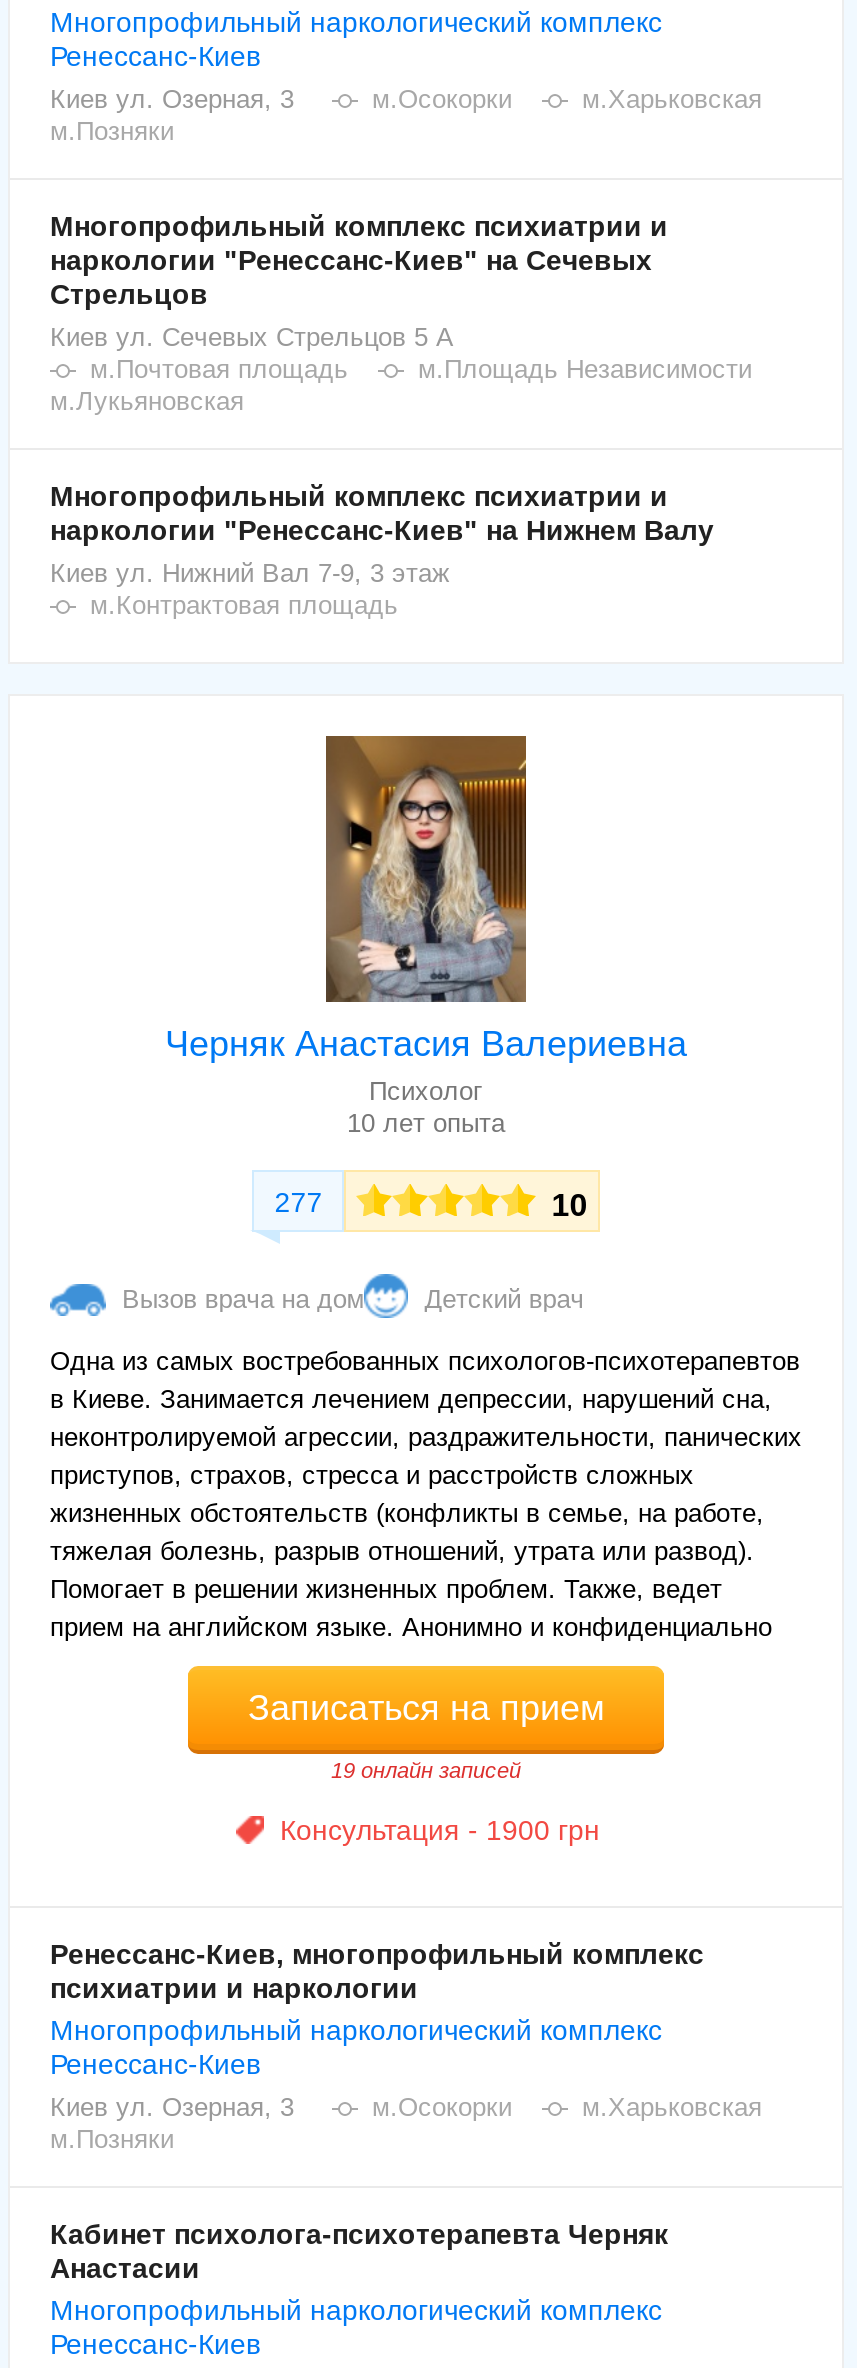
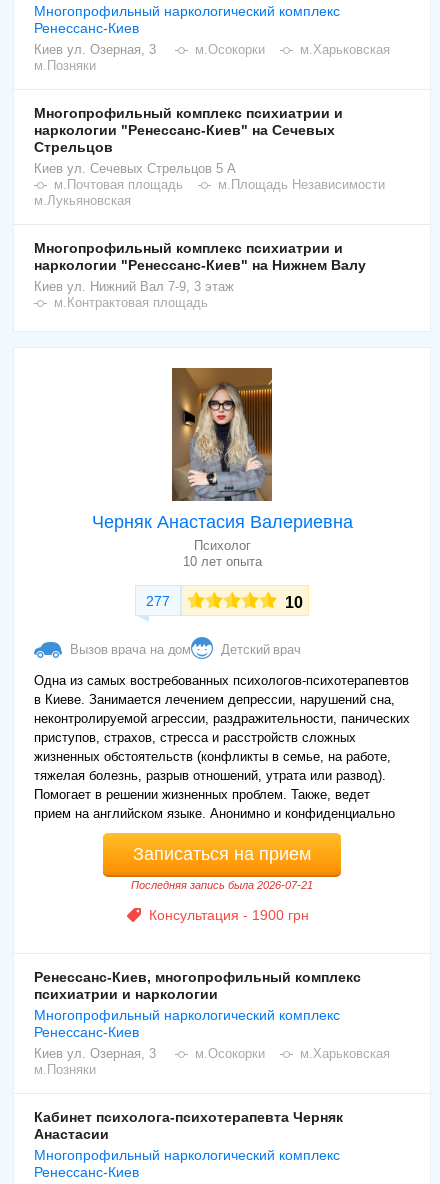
- 19 онлайн записей
+ Последняя запись была 2026-07-21
